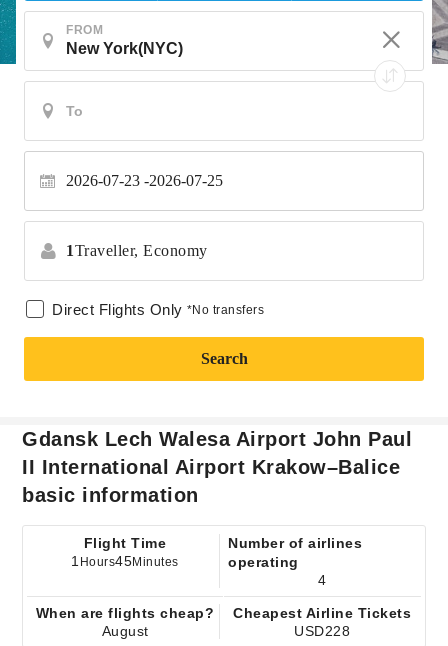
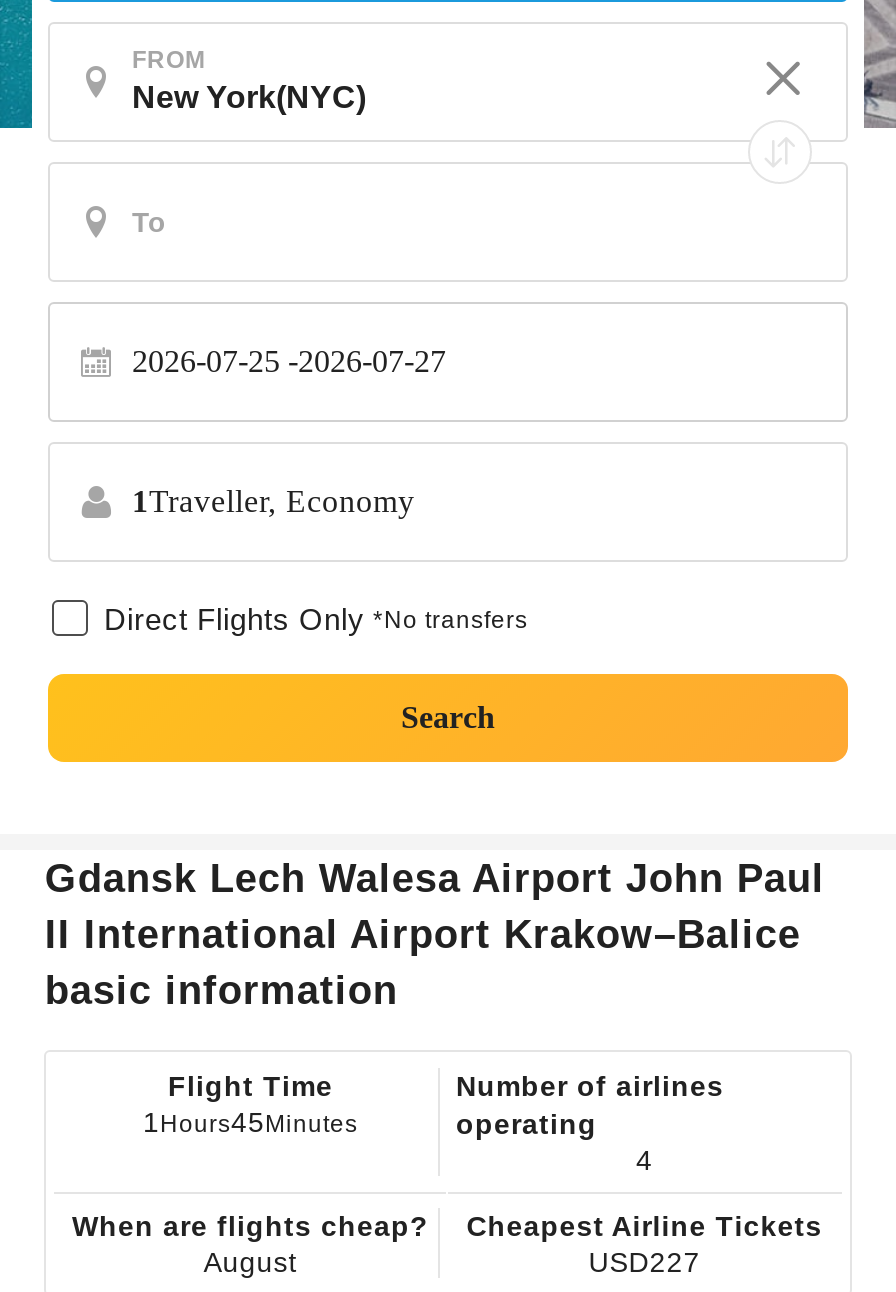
- 2026-07-23 -2026-07-25
+ 2026-07-25 -2026-07-27

- USD228
+ USD227
